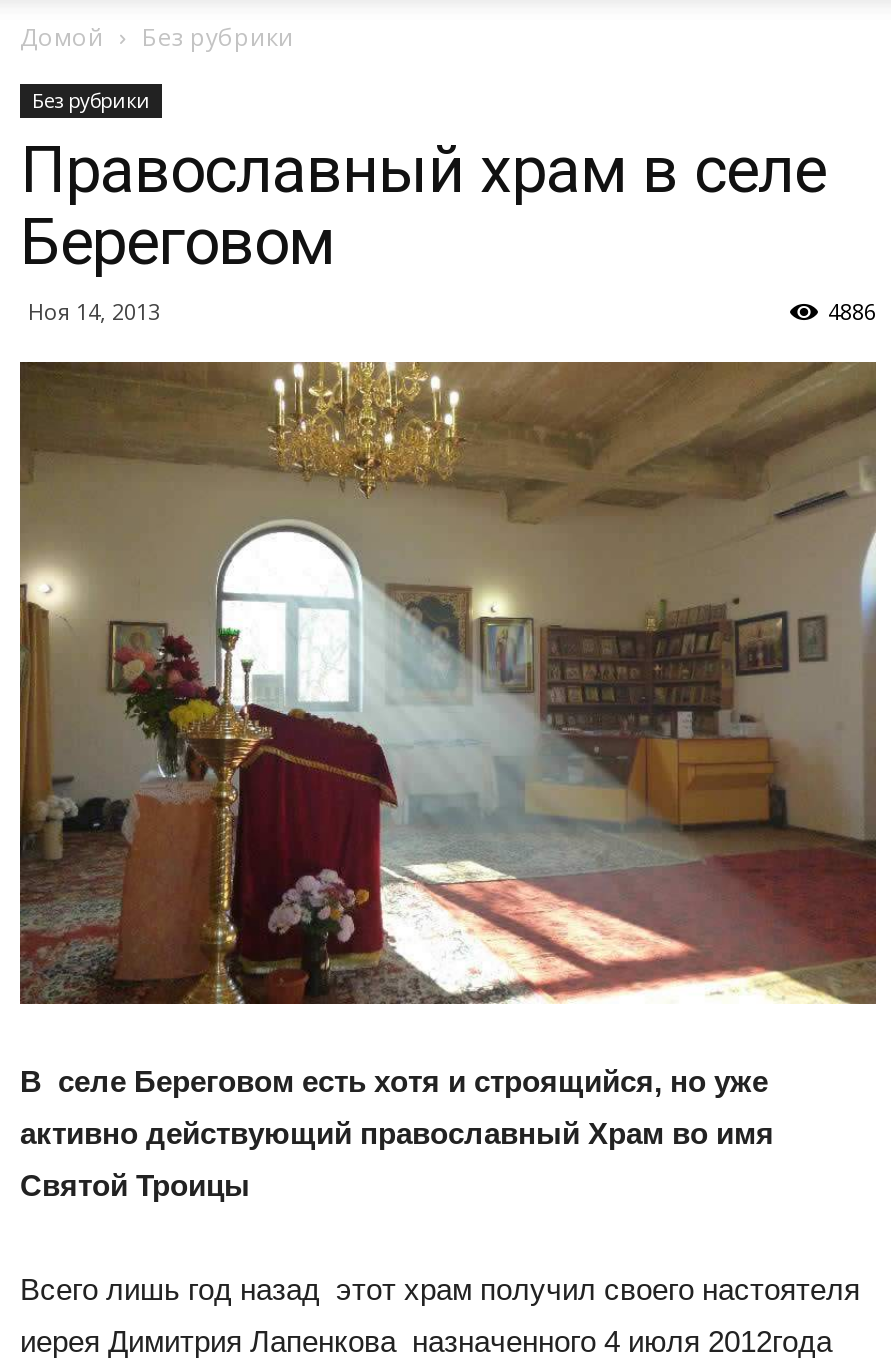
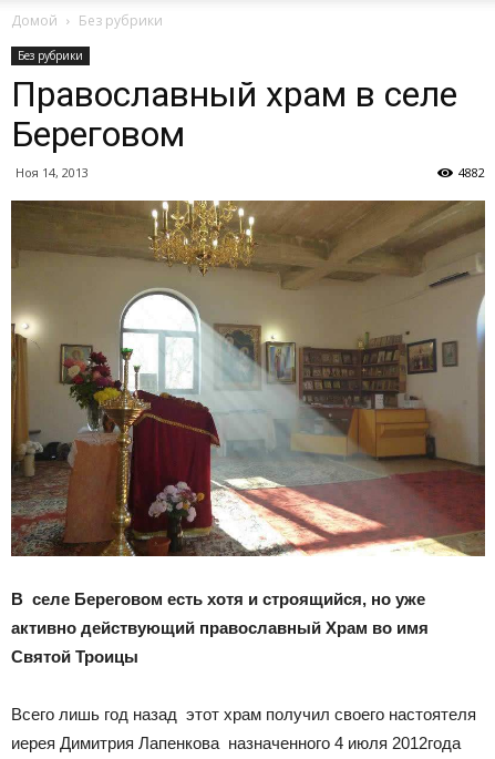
- 4886
+ 4882
